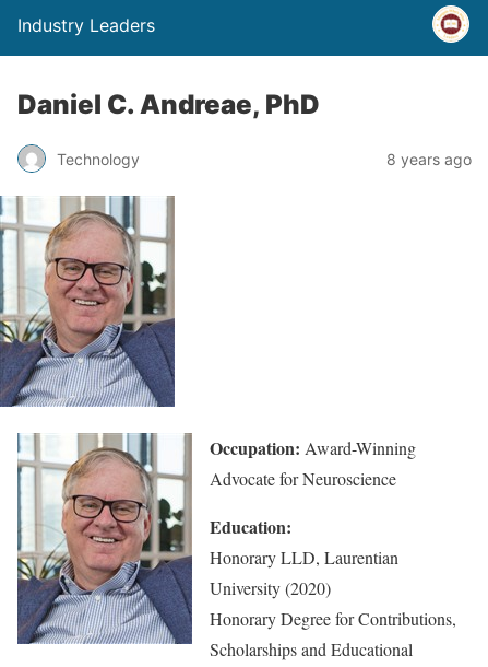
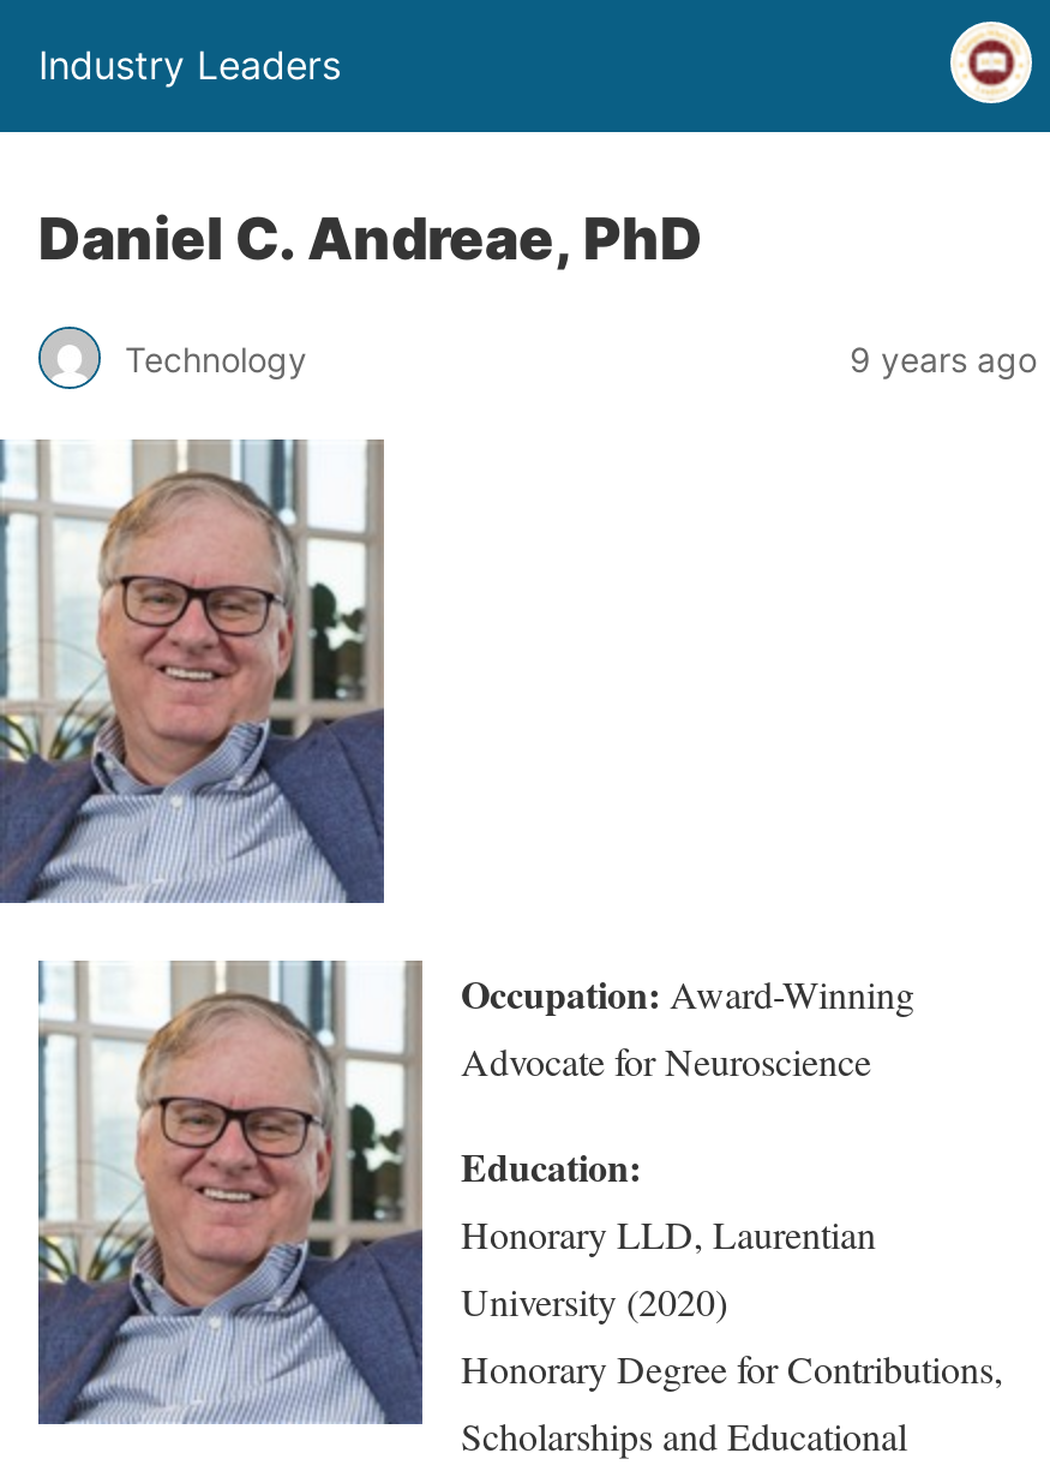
- 8 years ago
+ 9 years ago
